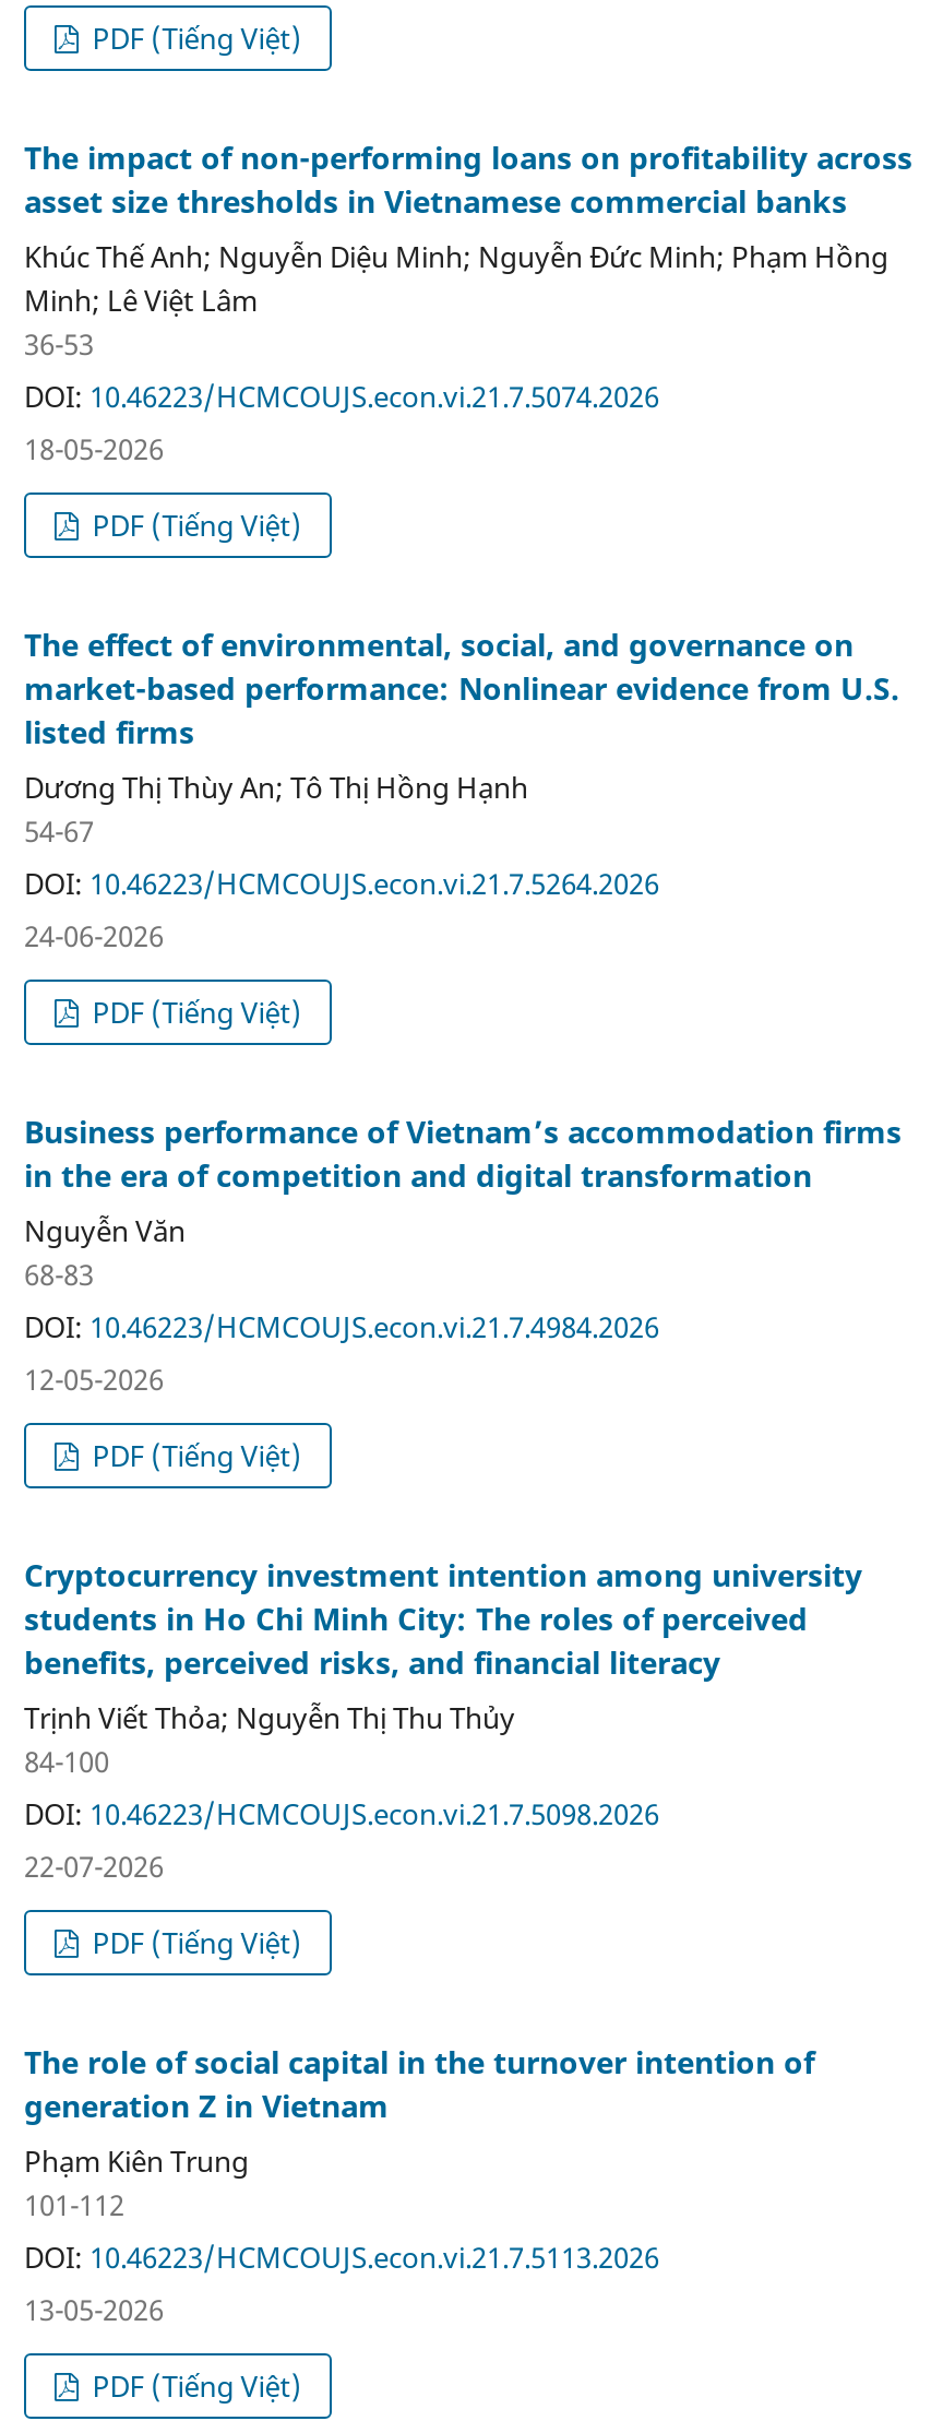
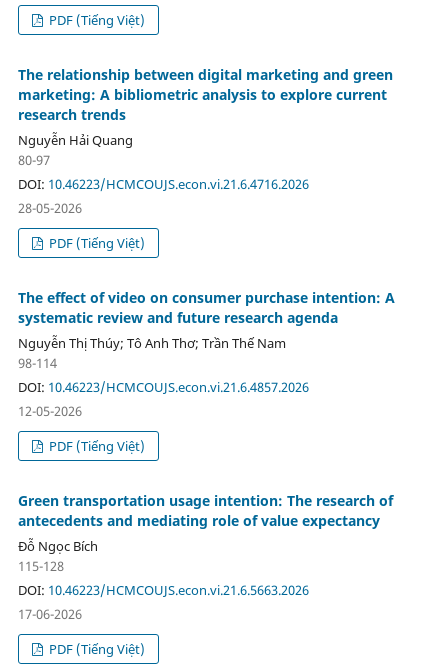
- The impact of non-performing loans on profitability across
- asset size thresholds in Vietnamese commercial banks
- Khúc Thế Anh; Nguyễn Diệu Minh; Nguyễn Đức Minh; Phạm Hồng
- Minh; Lê Việt Lâm
- 36-53
- DOI: 10.46223/HCMCOUJS.econ.vi.21.7.5074.2026
- 18-05-2026
+ The relationship between digital marketing and green
+ marketing: A bibliometric analysis to explore current
+ research trends
+ Nguyễn Hải Quang
+ 80-97
+ DOI: 10.46223/HCMCOUJS.econ.vi.21.6.4716.2026
+ 28-05-2026

- The effect of environmental, social, and governance on
- market-based performance: Nonlinear evidence from U.S.
- listed firms
- Dương Thị Thùy An; Tô Thị Hồng Hạnh
- 54-67
- DOI: 10.46223/HCMCOUJS.econ.vi.21.7.5264.2026
- 24-06-2026
- PDF (Tiếng Việt)
- Business performance of Vietnam’s accommodation firms
- in the era of competition and digital transformation
- Nguyễn Văn
- 68-83
- DOI: 10.46223/HCMCOUJS.econ.vi.21.7.4984.2026
+ The effect of video on consumer purchase intention: A
+ systematic review and future research agenda
+ Nguyễn Thị Thúy; Tô Anh Thơ; Trần Thế Nam
+ 98-114
+ DOI: 10.46223/HCMCOUJS.econ.vi.21.6.4857.2026

- Cryptocurrency investment intention among university
- students in Ho Chi Minh City: The roles of perceived
- benefits, perceived risks, and financial literacy
- Trịnh Viết Thỏa; Nguyễn Thị Thu Thủy
- 84-100
- DOI: 10.46223/HCMCOUJS.econ.vi.21.7.5098.2026
- 22-07-2026
- PDF (Tiếng Việt)
- The role of social capital in the turnover intention of
- generation Z in Vietnam
- Phạm Kiên Trung
- 101-112
- DOI: 10.46223/HCMCOUJS.econ.vi.21.7.5113.2026
- 13-05-2026
+ Green transportation usage intention: The research of
+ antecedents and mediating role of value expectancy
+ Đỗ Ngọc Bích
+ 115-128
+ DOI: 10.46223/HCMCOUJS.econ.vi.21.6.5663.2026
+ 17-06-2026
